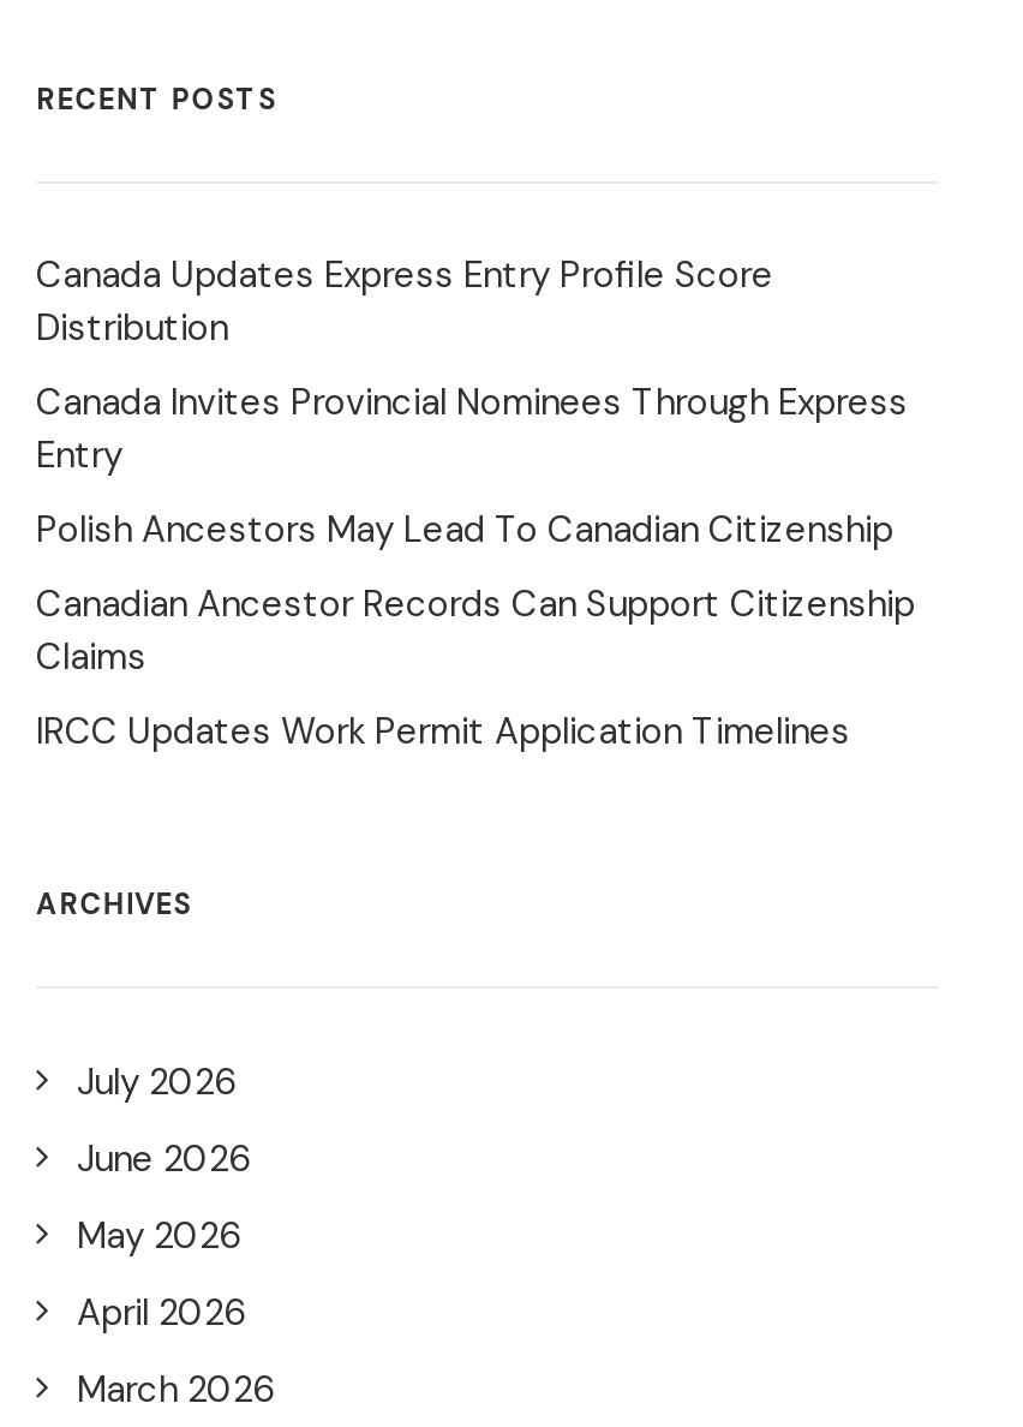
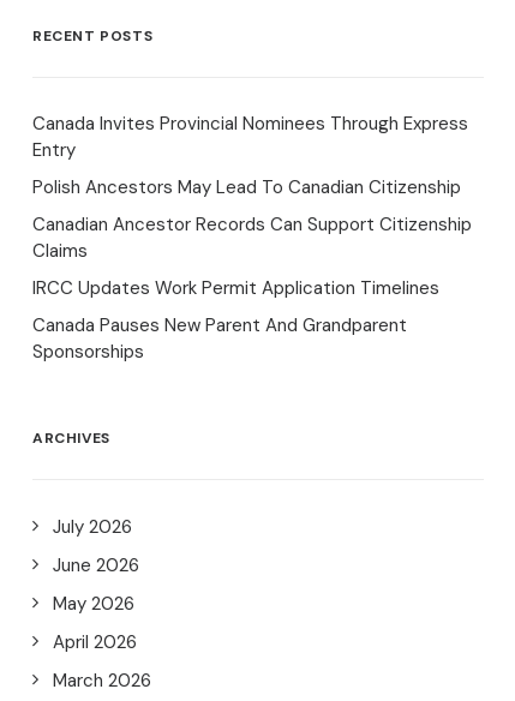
- Canada Updates Express Entry Profile Score
- Distribution

moved up: Canada Invites Provincial Nominees Through Express | Entry | Polish Ancestors May Lead To Canadian Citizenship | Canadian Ancestor Records Can Support Citizenship | Claims | IRCC Updates Work Permit Application Timelines

+ Canada Pauses New Parent And Grandparent
+ Sponsorships
